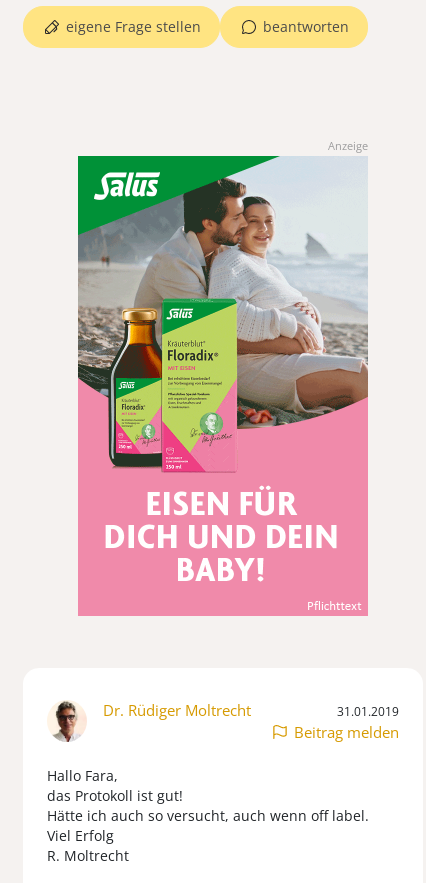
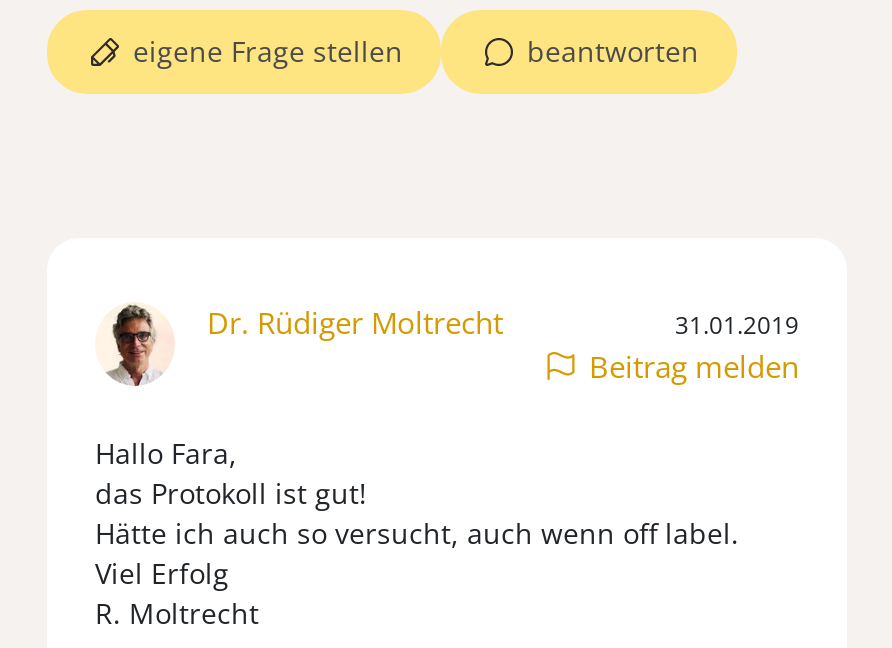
- Anzeige

- [image]
